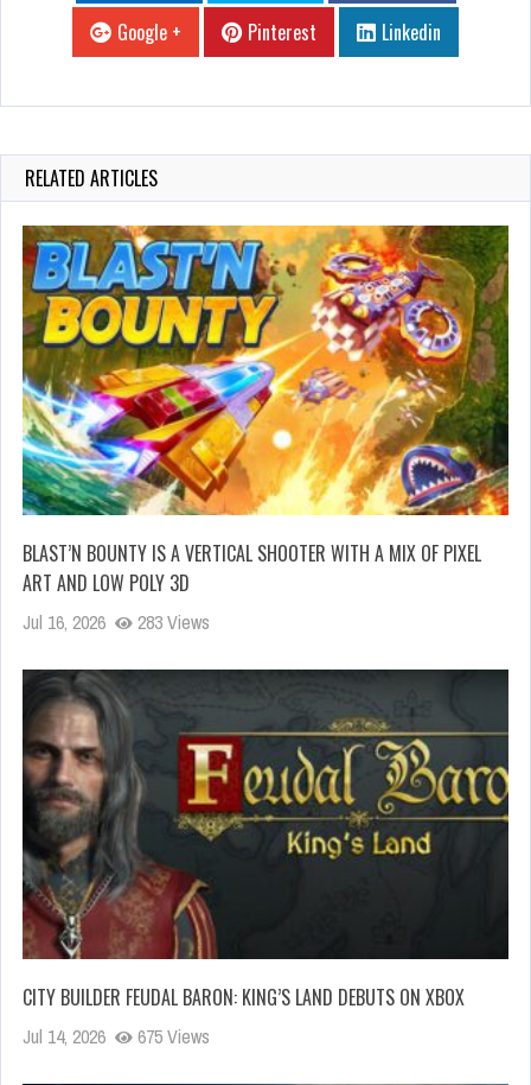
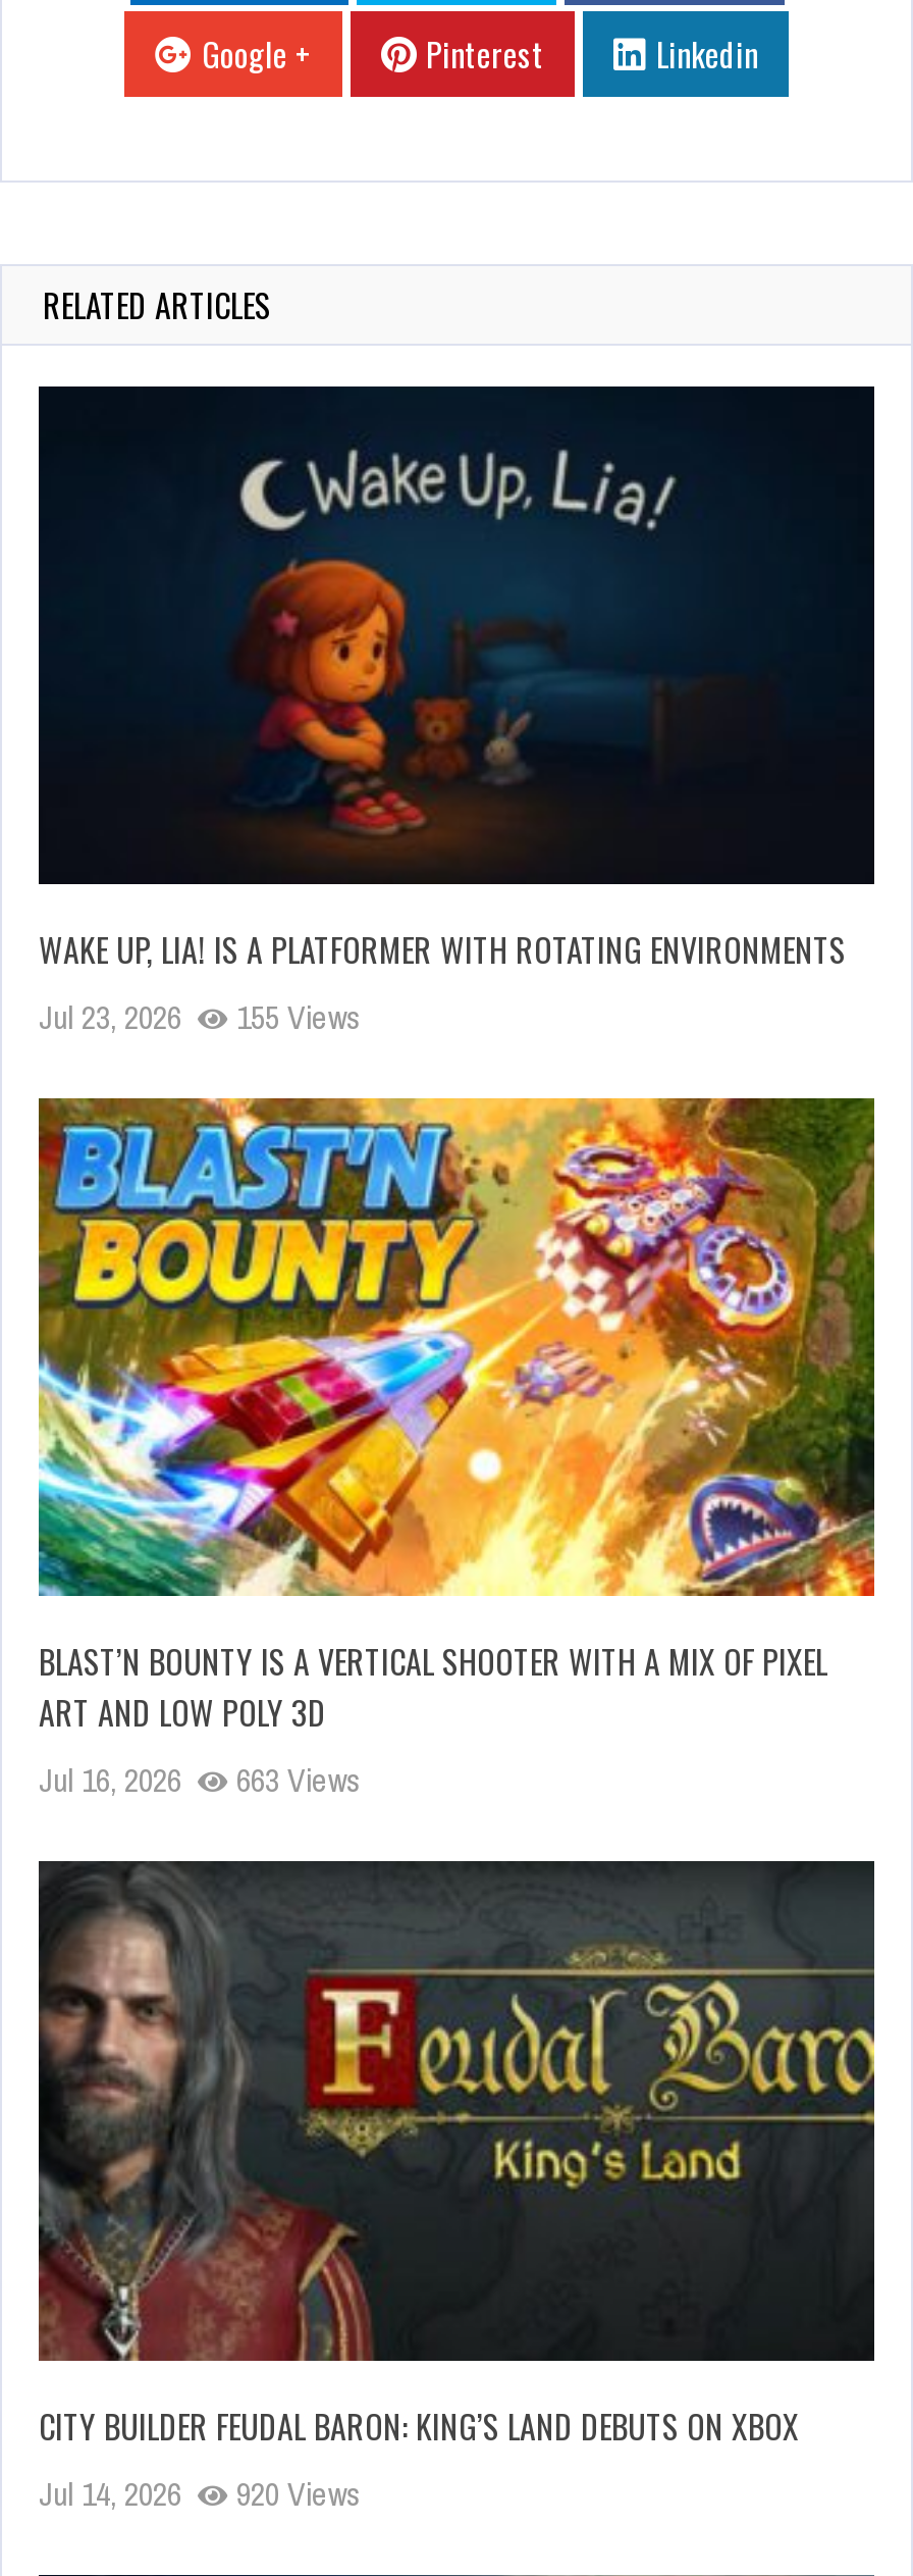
+ [image]
+ WAKE UP, LIA! IS A PLATFORMER WITH ROTATING ENVIRONMENTS
+ Jul 23, 2026
+ 155 Views

- Jul 16, 2026 283 Views
+ Jul 16, 2026 663 Views

- Jul 14, 2026 675 Views
+ Jul 14, 2026 920 Views
